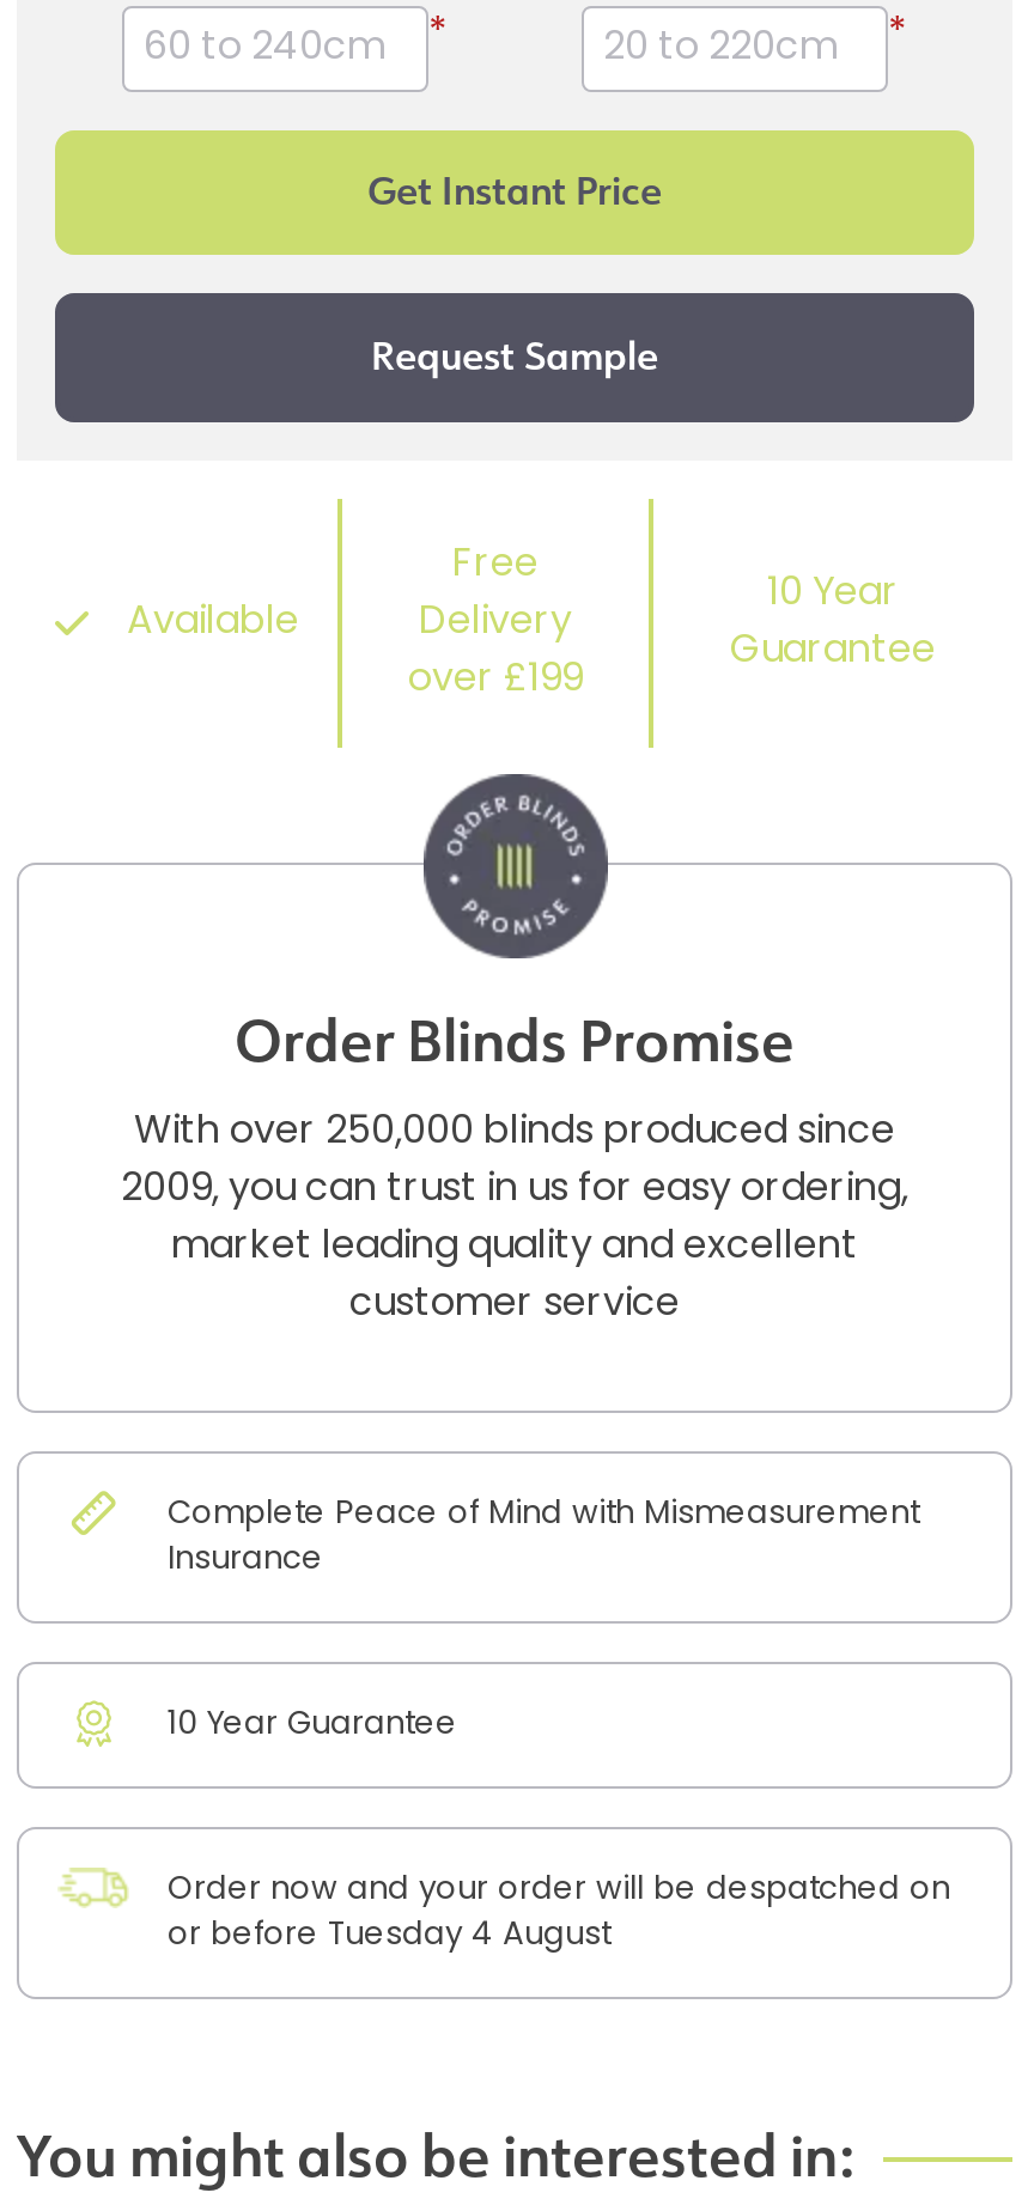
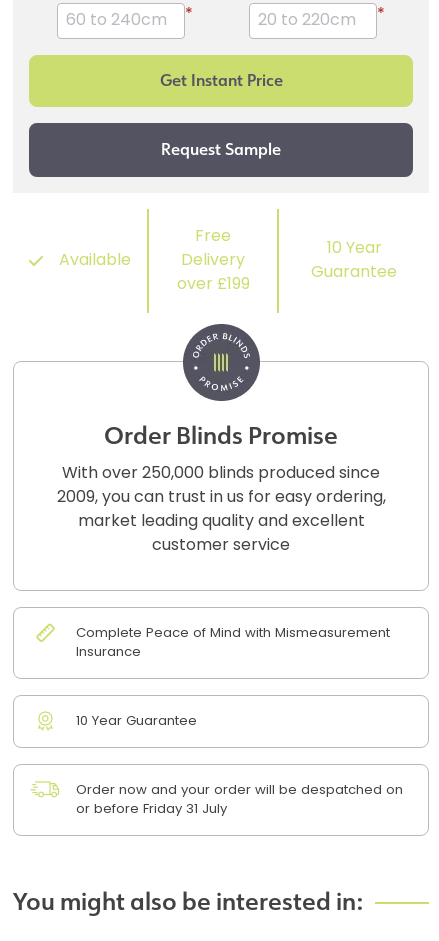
- or before Tuesday 4 August
+ or before Friday 31 July
